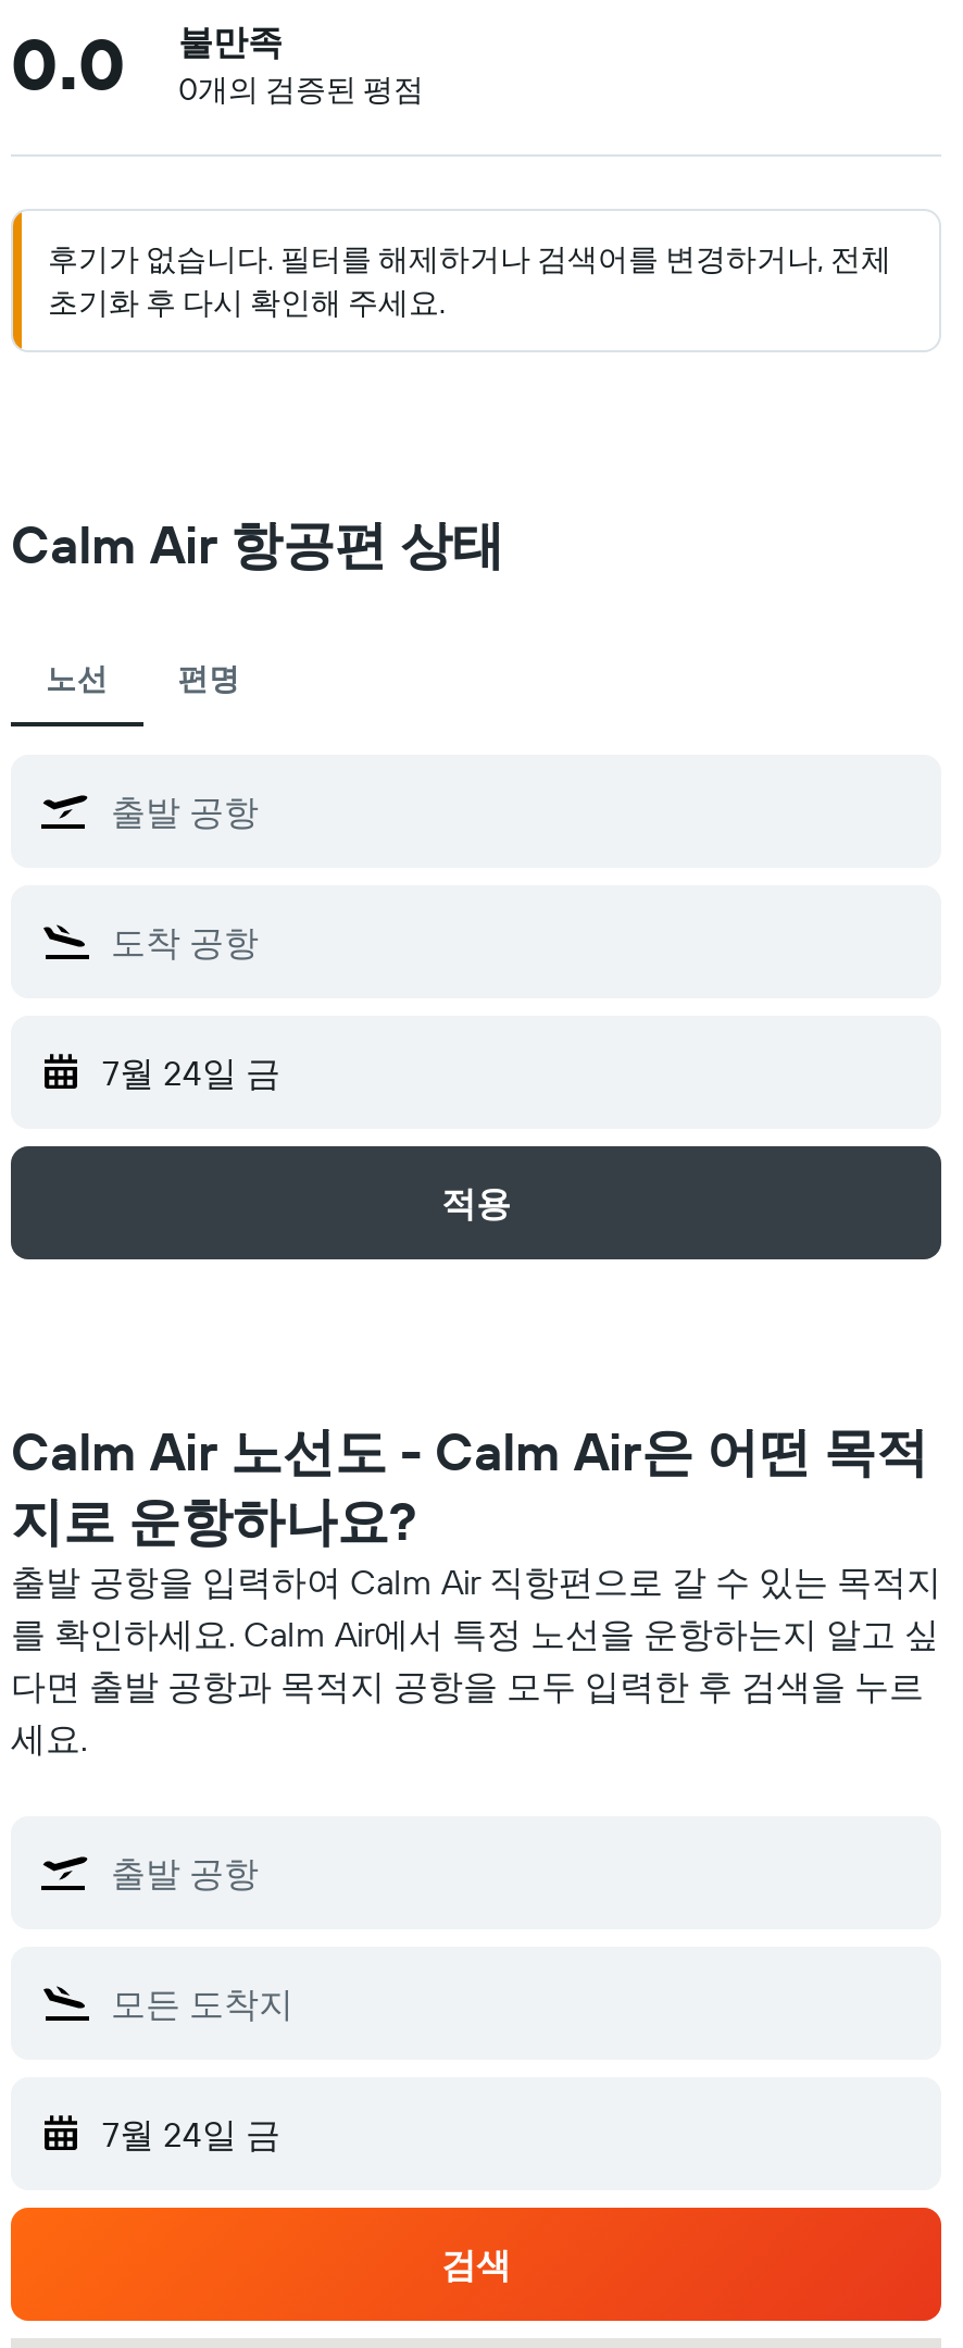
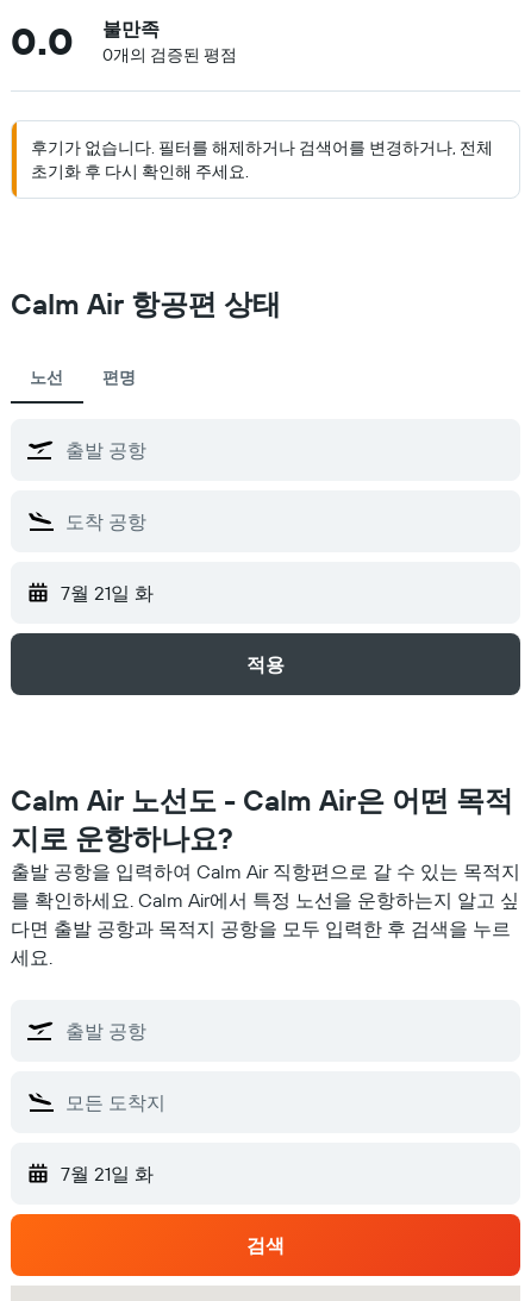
- 7월 24일 금
+ 7월 21일 화

- 7월 24일 금
+ 7월 21일 화
